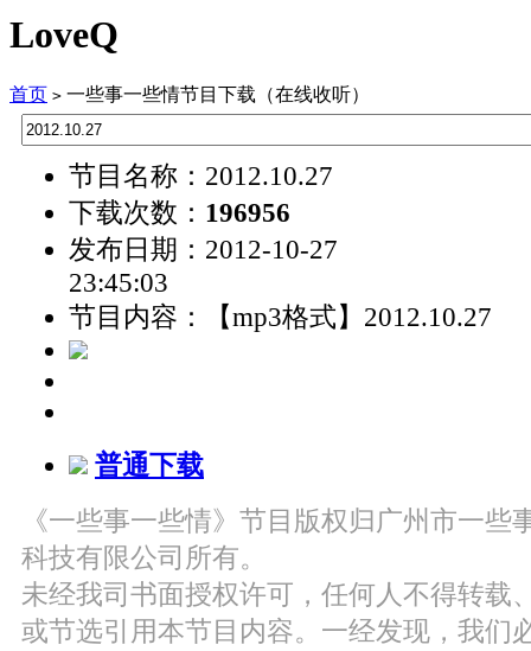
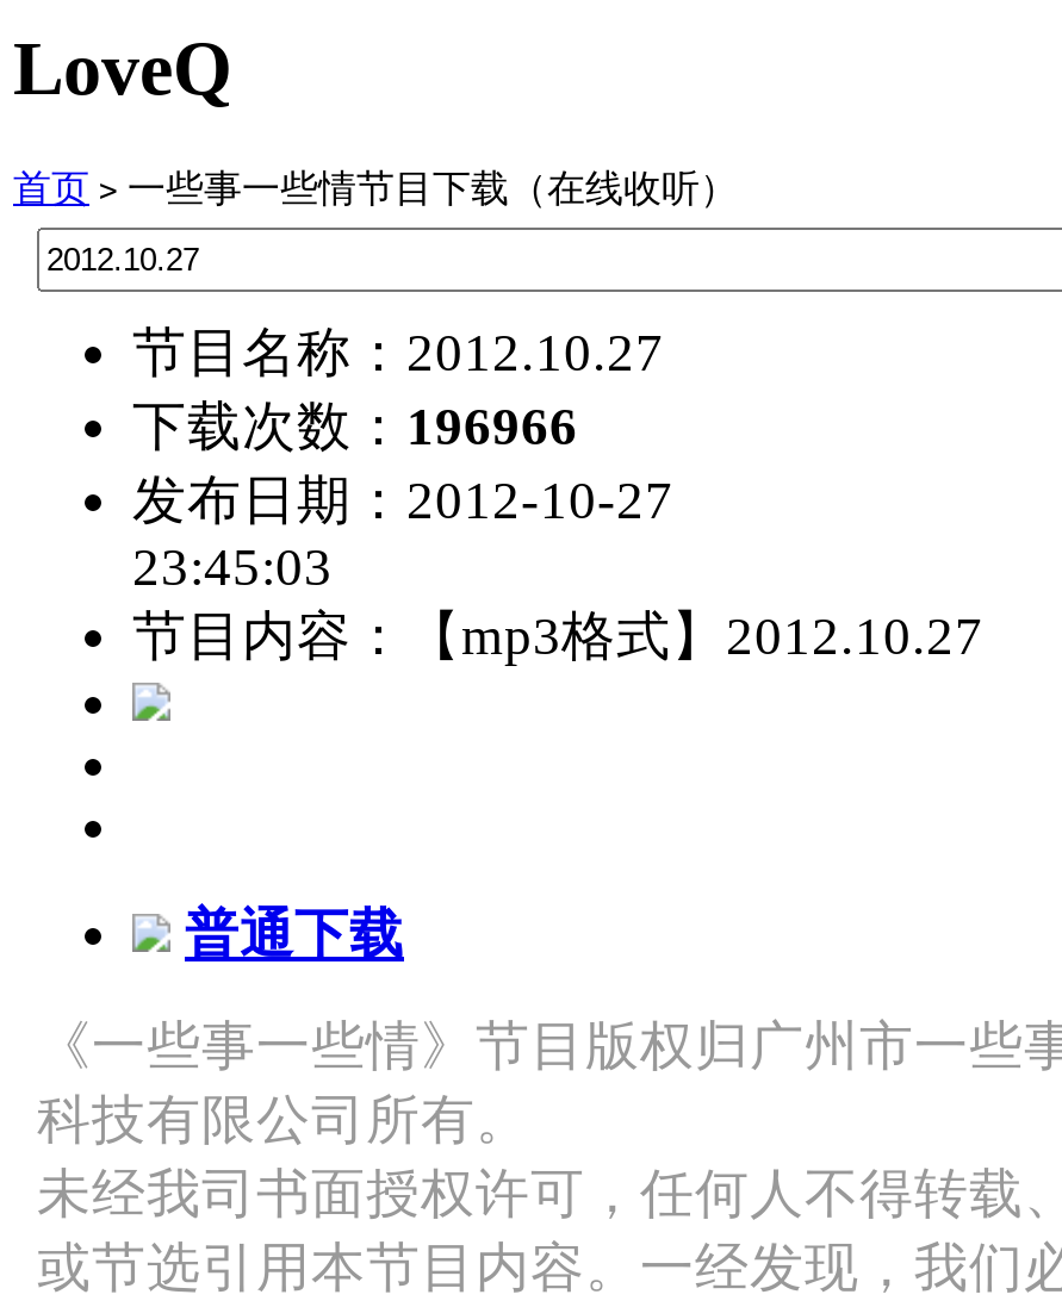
- 下载次数：196956
+ 下载次数：196966
